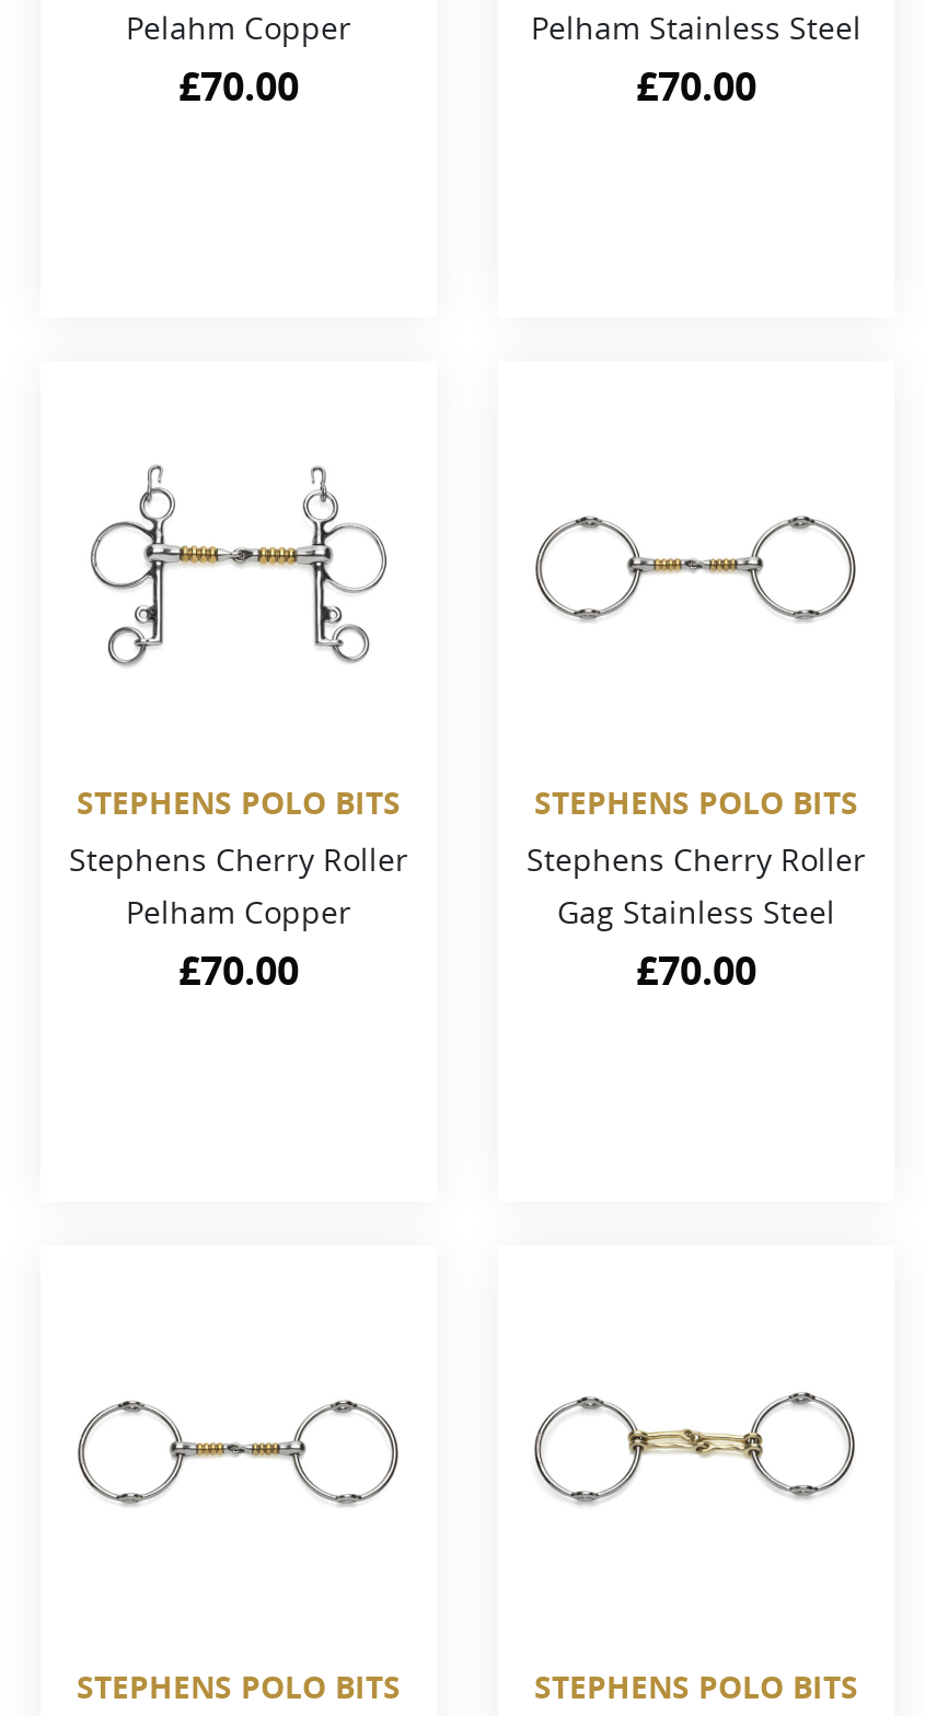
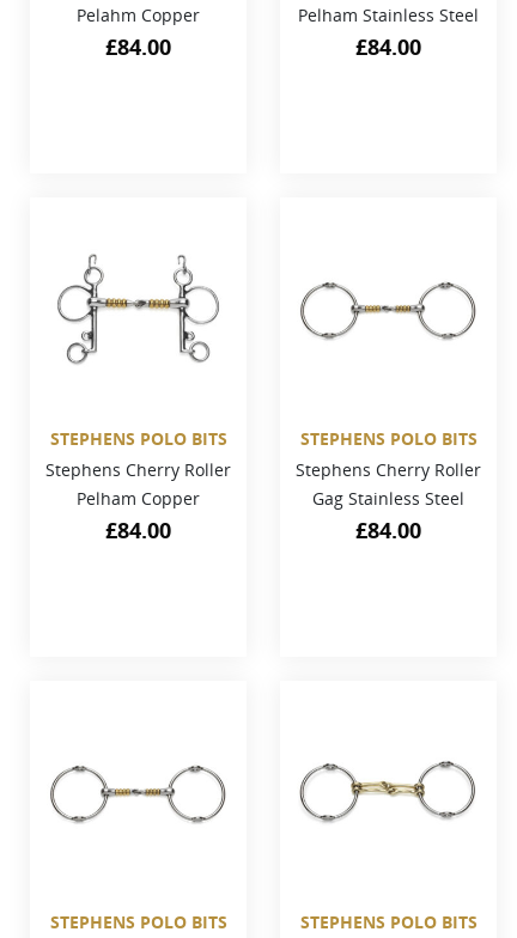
- £70.00
+ £84.00

- £70.00
+ £84.00

- £70.00
+ £84.00

- £70.00
+ £84.00
